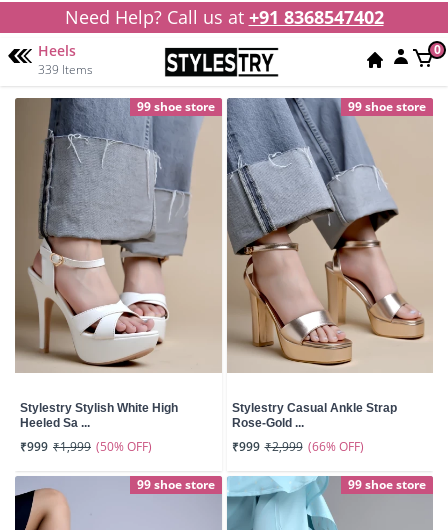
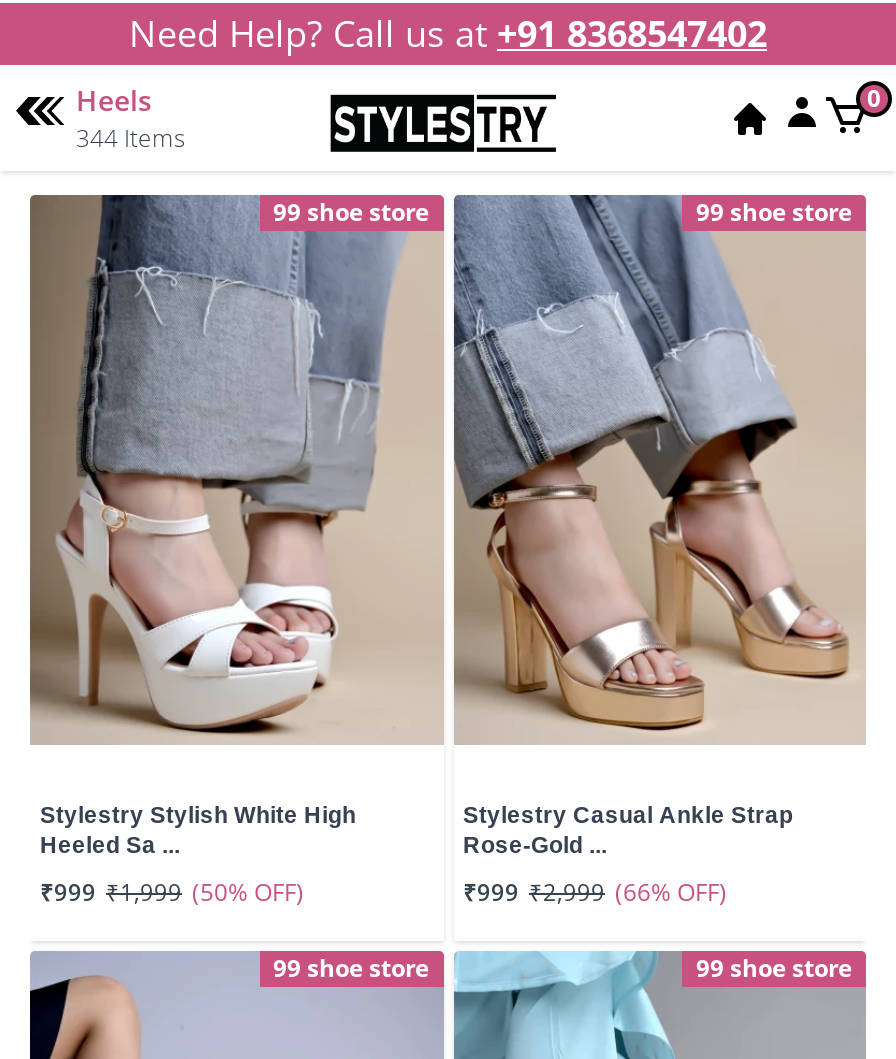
- 339 Items
+ 344 Items
